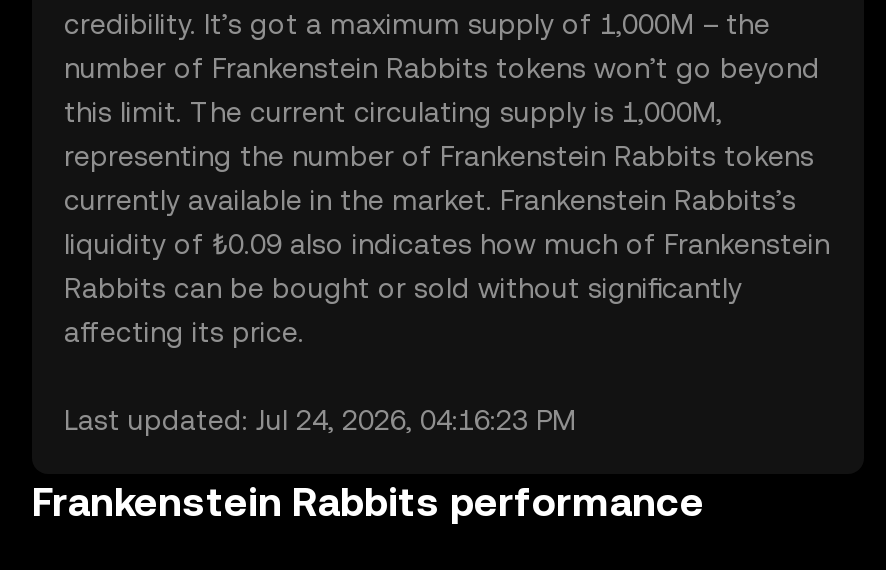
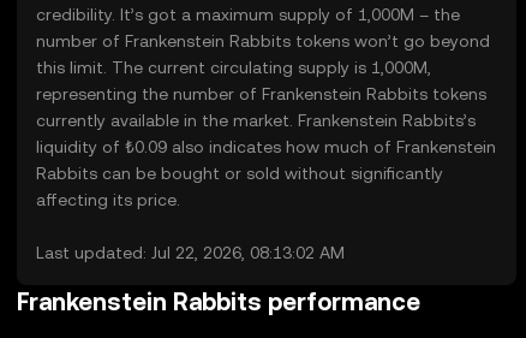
- Last updated: Jul 24, 2026, 04:16:23 PM
+ Last updated: Jul 22, 2026, 08:13:02 AM
